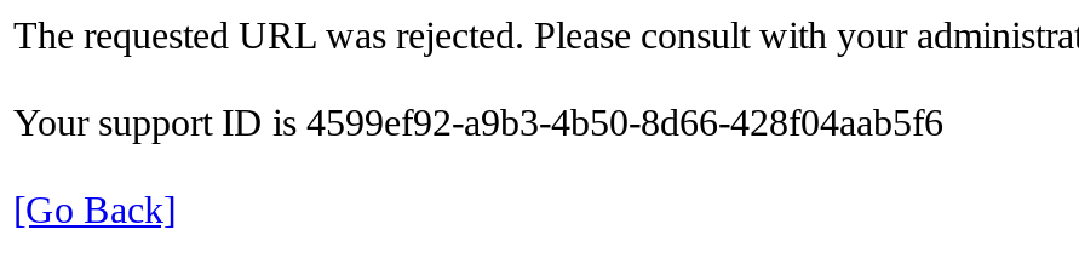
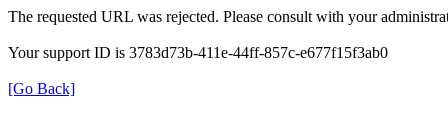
- Your support ID is 4599ef92-a9b3-4b50-8d66-428f04aab5f6
+ Your support ID is 3783d73b-411e-44ff-857c-e677f15f3ab0
